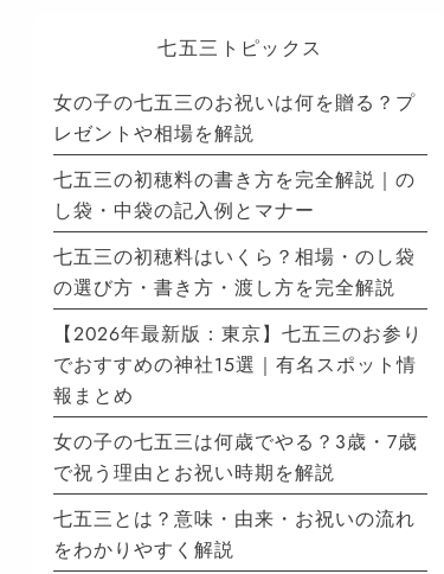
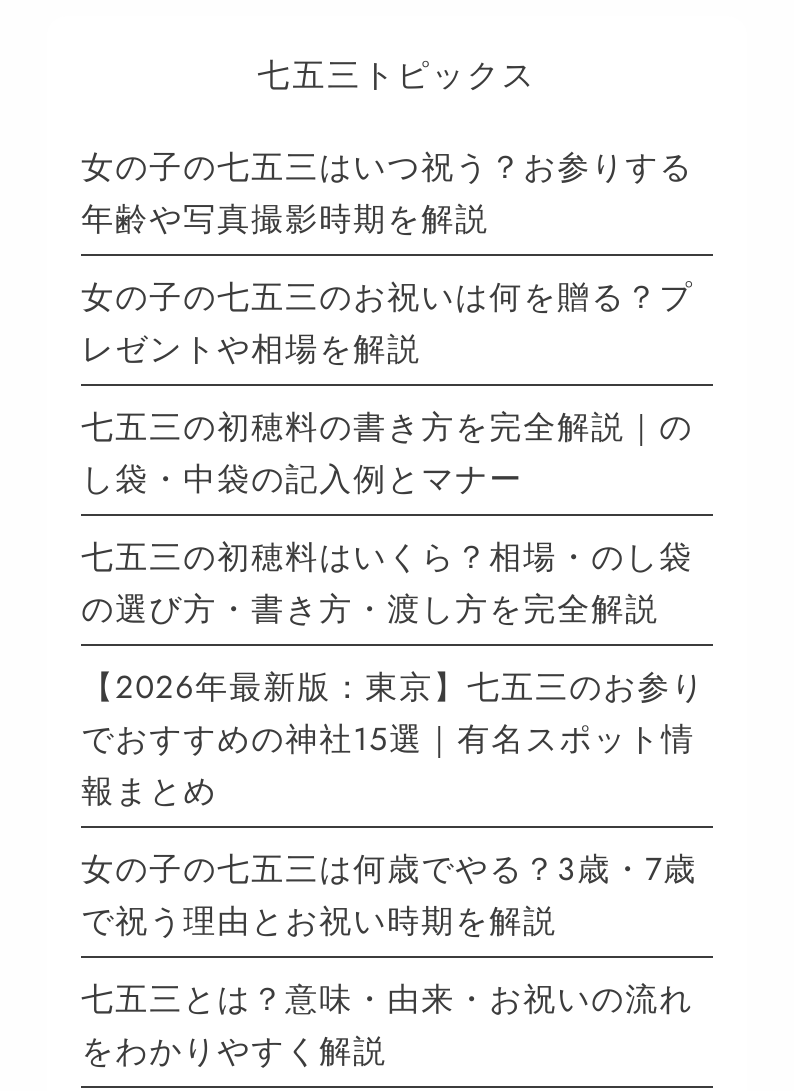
+ 女の子の七五三はいつ祝う？お参りする
+ 年齢や写真撮影時期を解説
